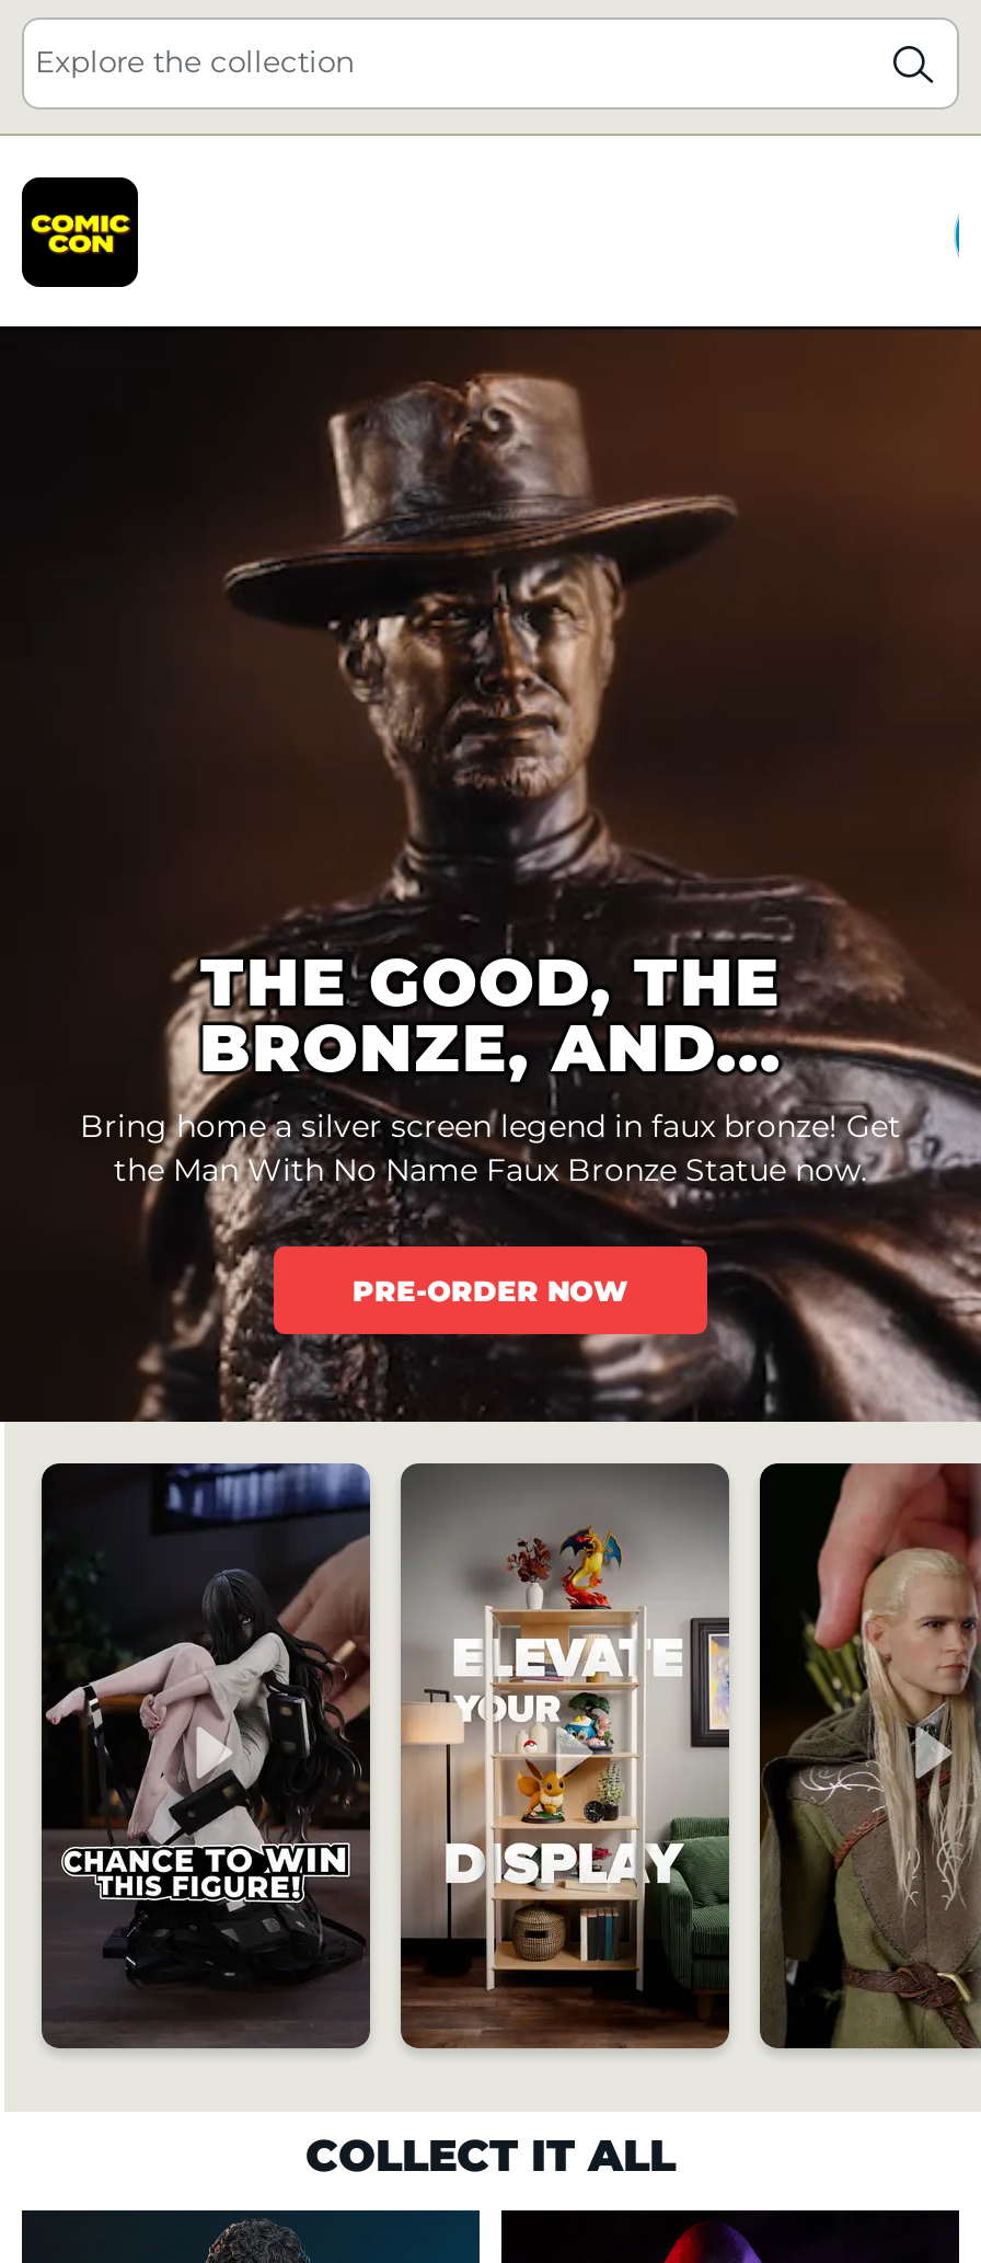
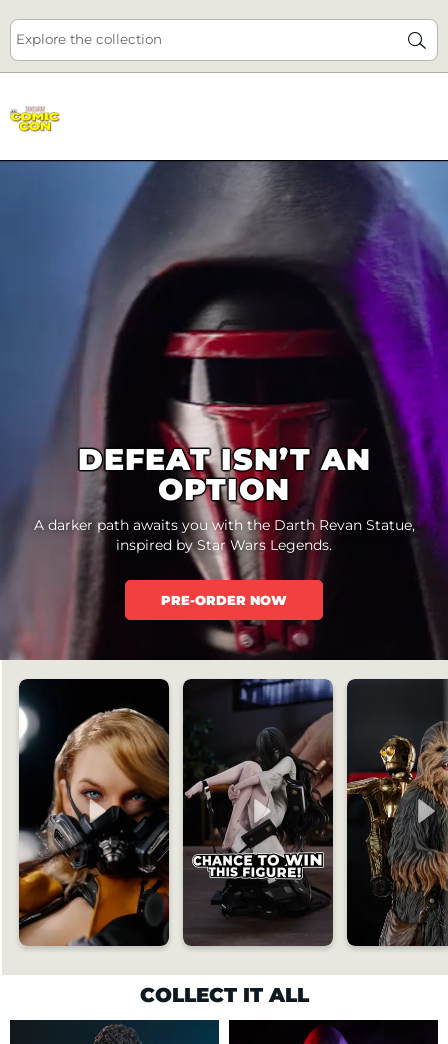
- [image]
+ [image]

- [image]
- THE GOOD, THE
- BRONZE, AND...
- Bring home a silver screen legend in faux bronze! Get
- the Man With No Name Faux Bronze Statue now.
+ [image]
+ DEFEAT ISN’T AN
+ OPTION
+ A darker path awaits you with the Darth Revan Statue,
+ inspired by Star Wars Legends.

- [image]
+ [image]

- [image]
+ [image]

- [image]
+ [image]
